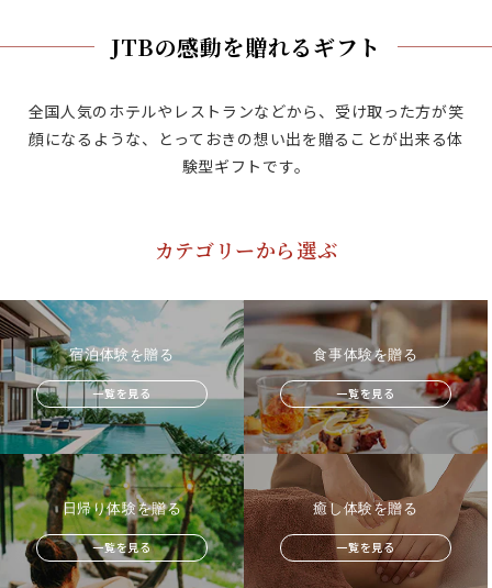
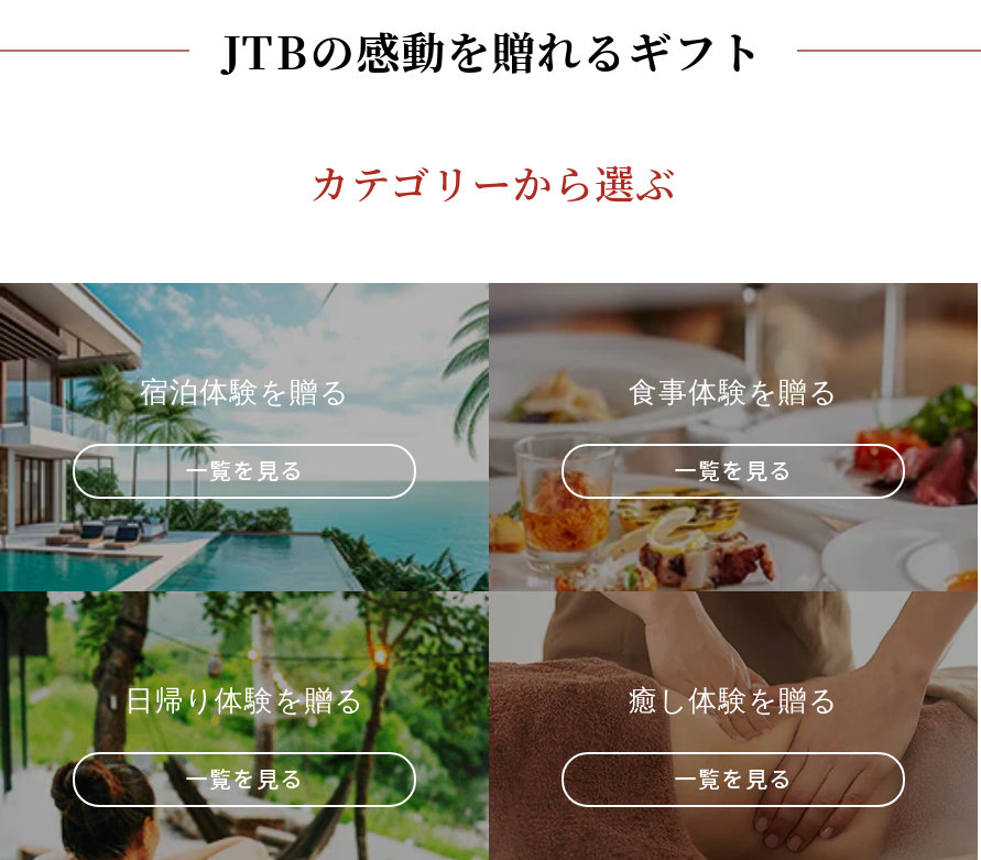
- 全国人気のホテルやレストランなどから、受け取った方が笑
- 顔になるような、とっておきの想い出を贈ることが出来る体
- 験型ギフトです。
